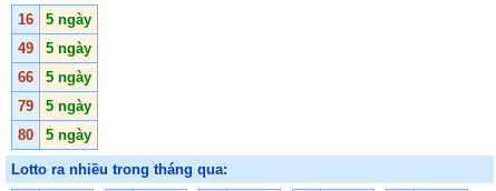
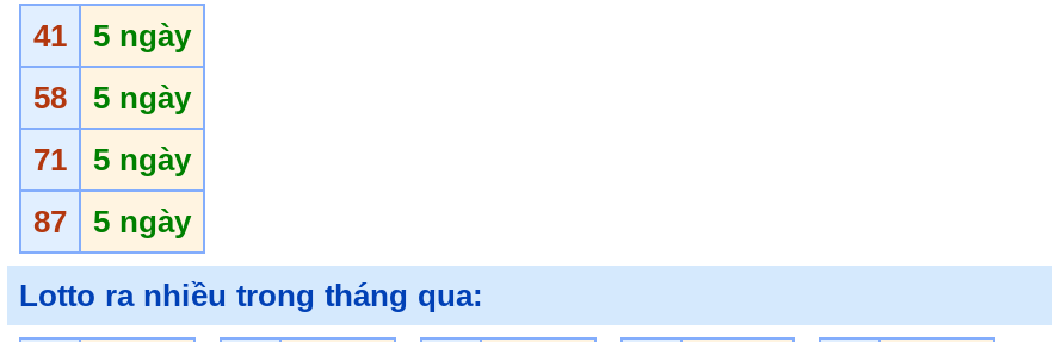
- 16 5 ngày
+ 41 5 ngày

- 49 5 ngày
+ 58 5 ngày

- 66 5 ngày
+ 71 5 ngày

- 79
- 5 ngày
- 80
+ 87
